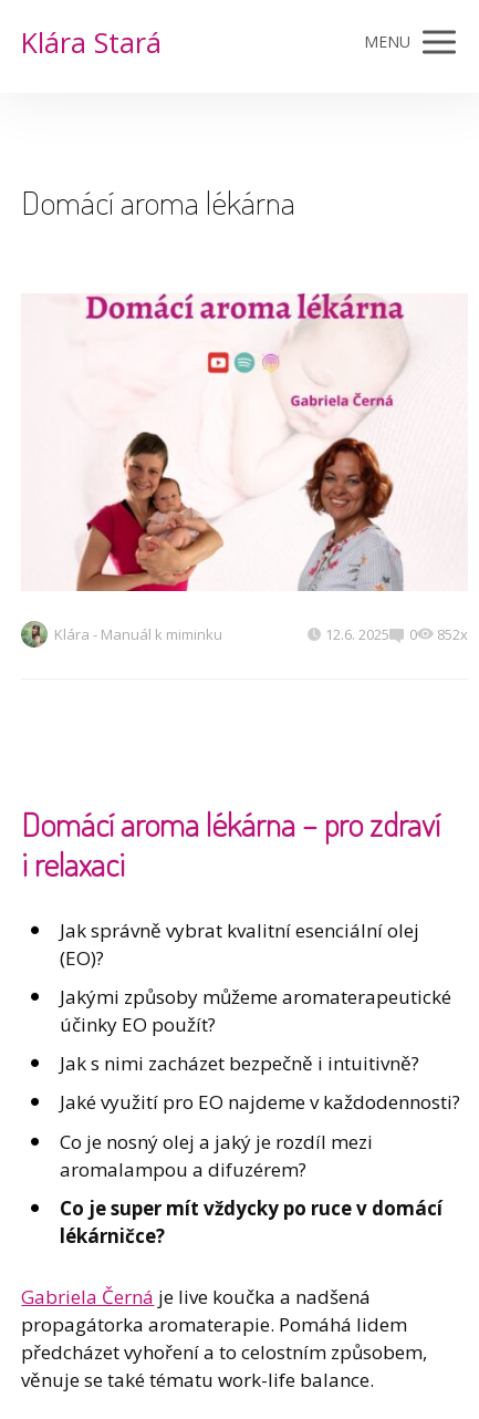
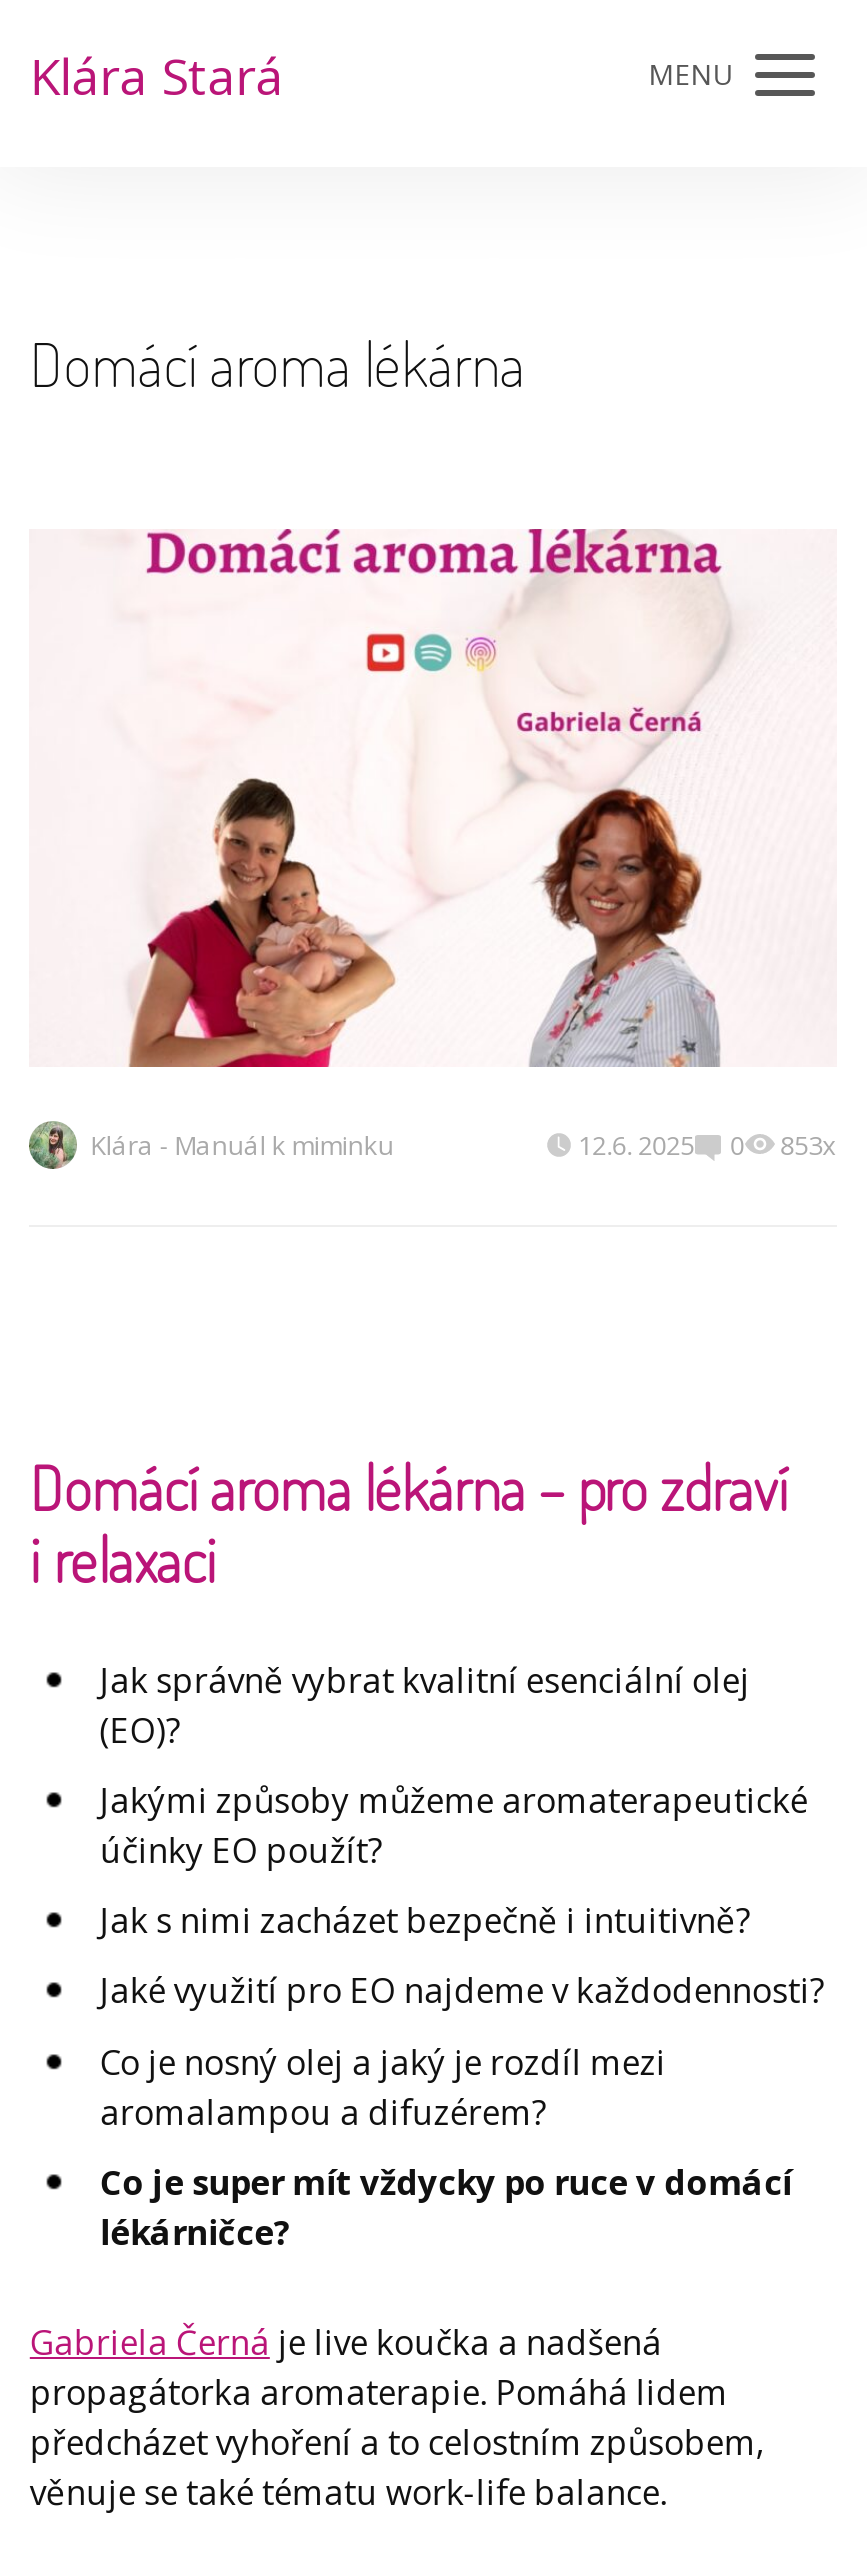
- 852x
+ 853x
